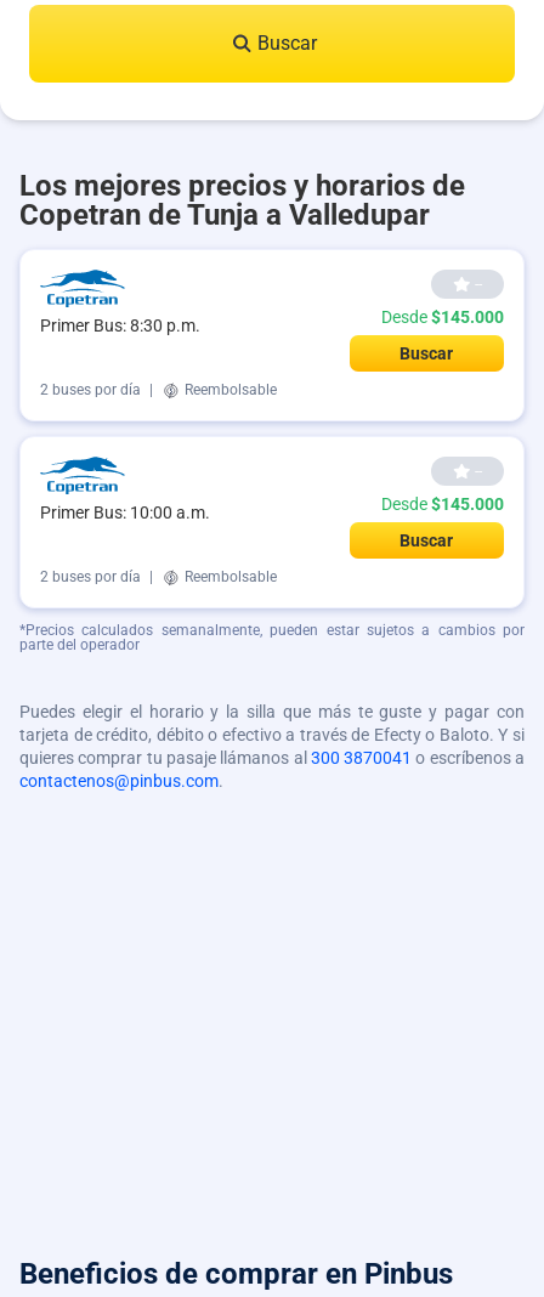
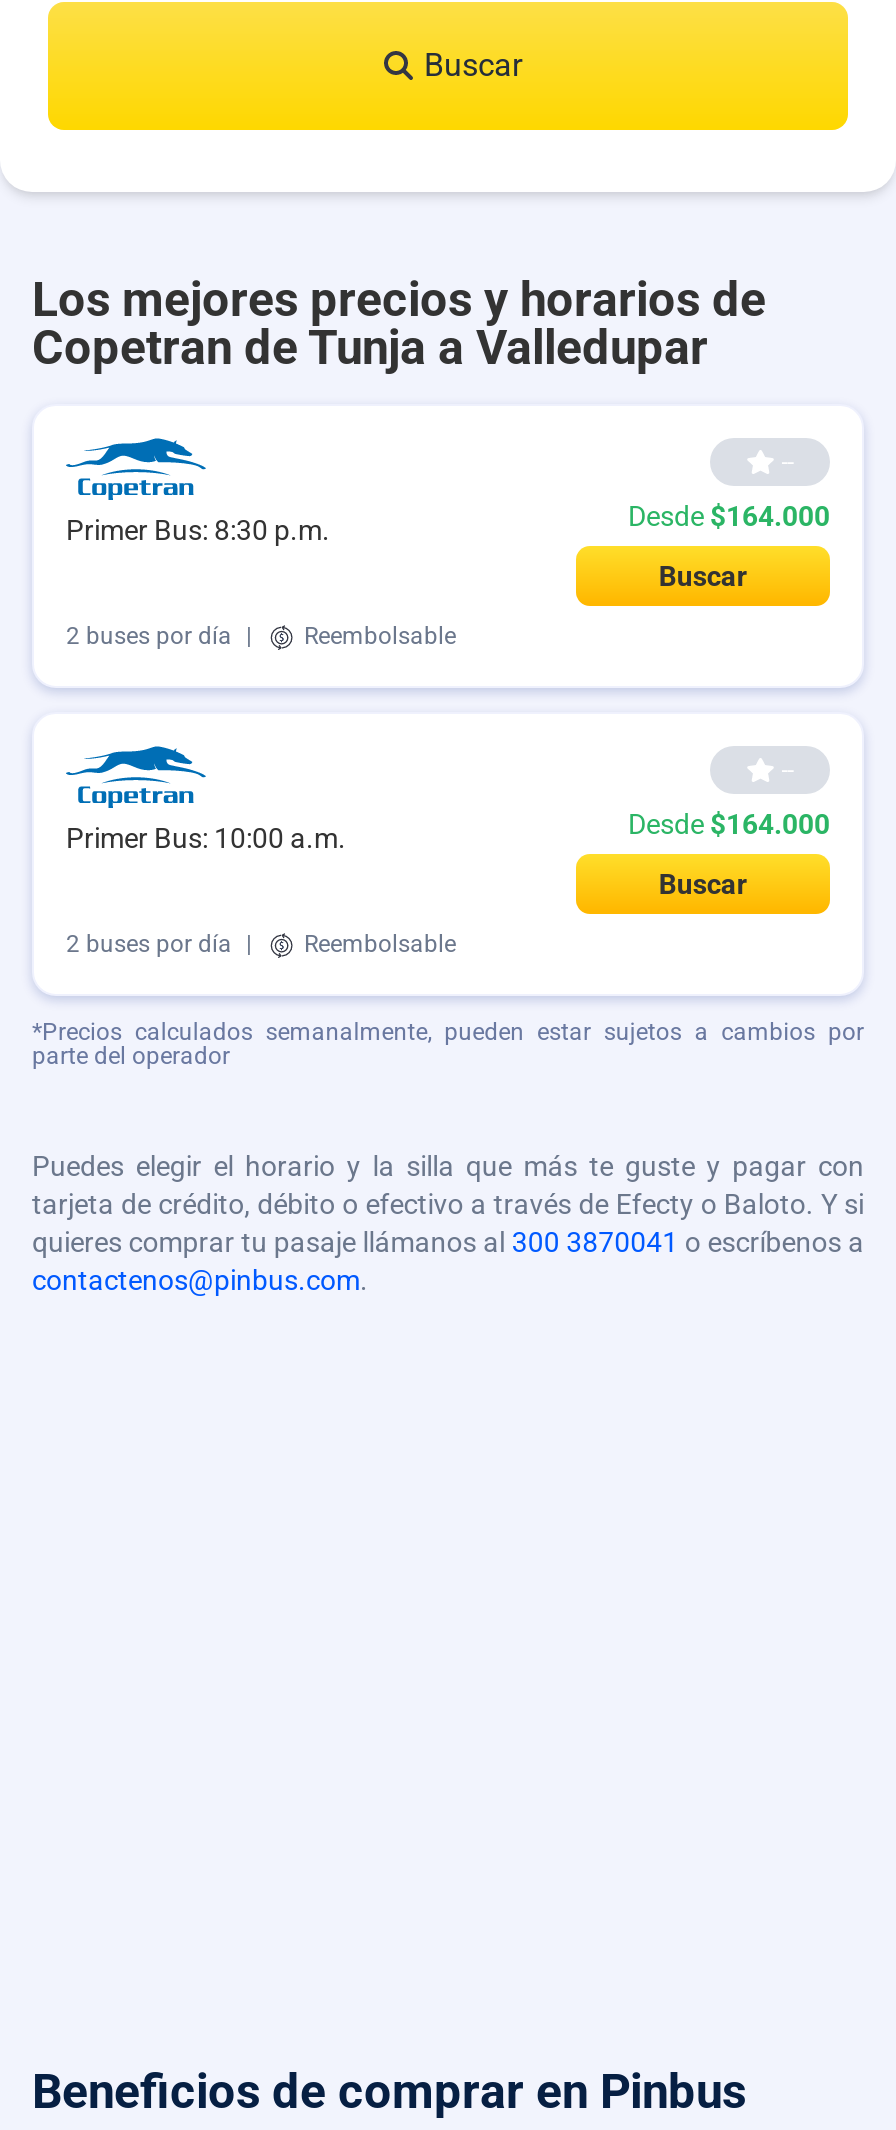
- Desde $145.000
+ Desde $164.000

- Desde $145.000
+ Desde $164.000
